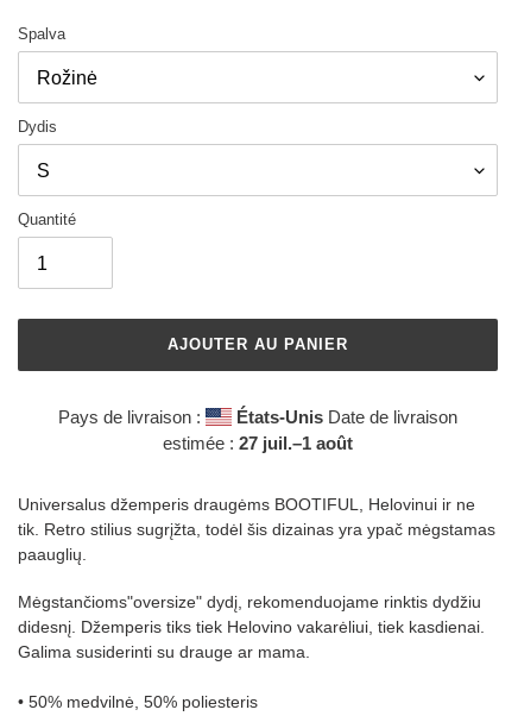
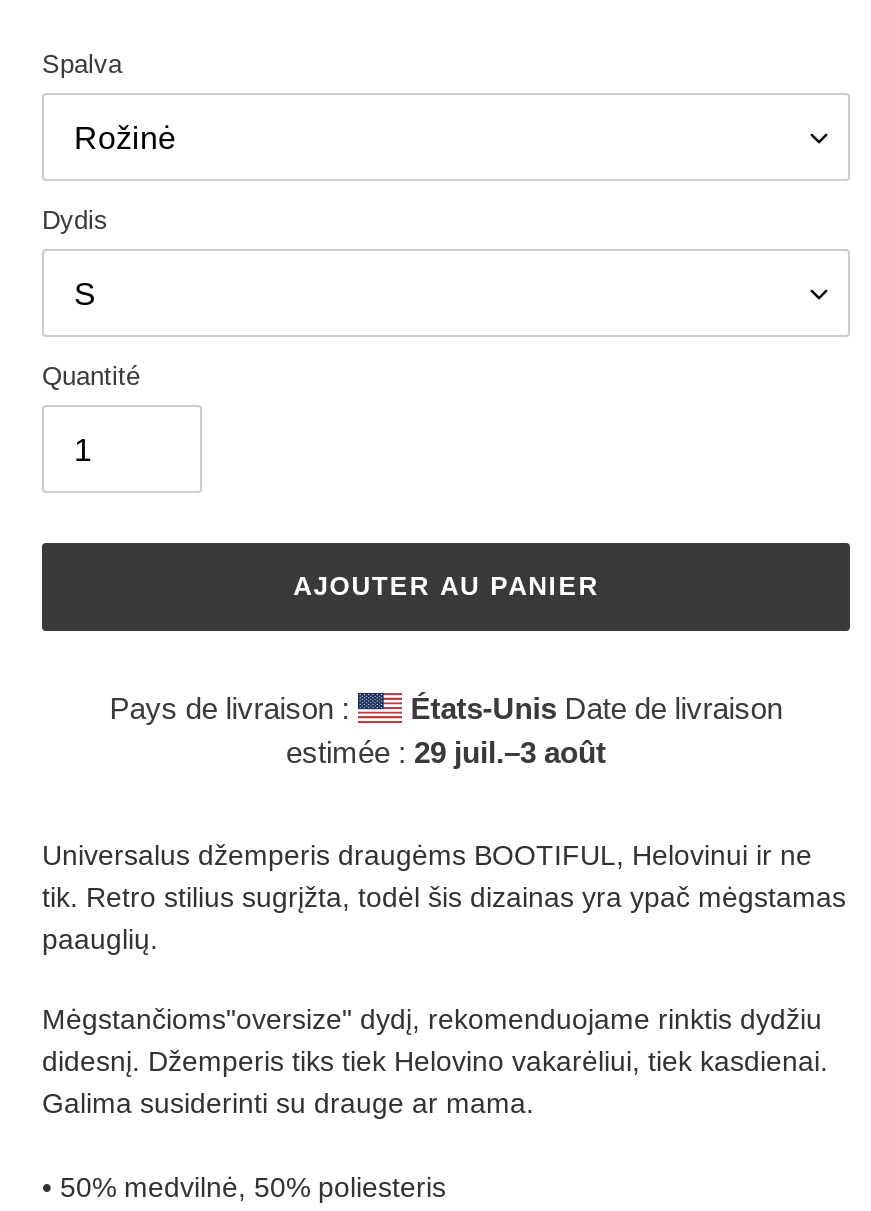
- estimée : 27 juil.–1 août
+ estimée : 29 juil.–3 août
